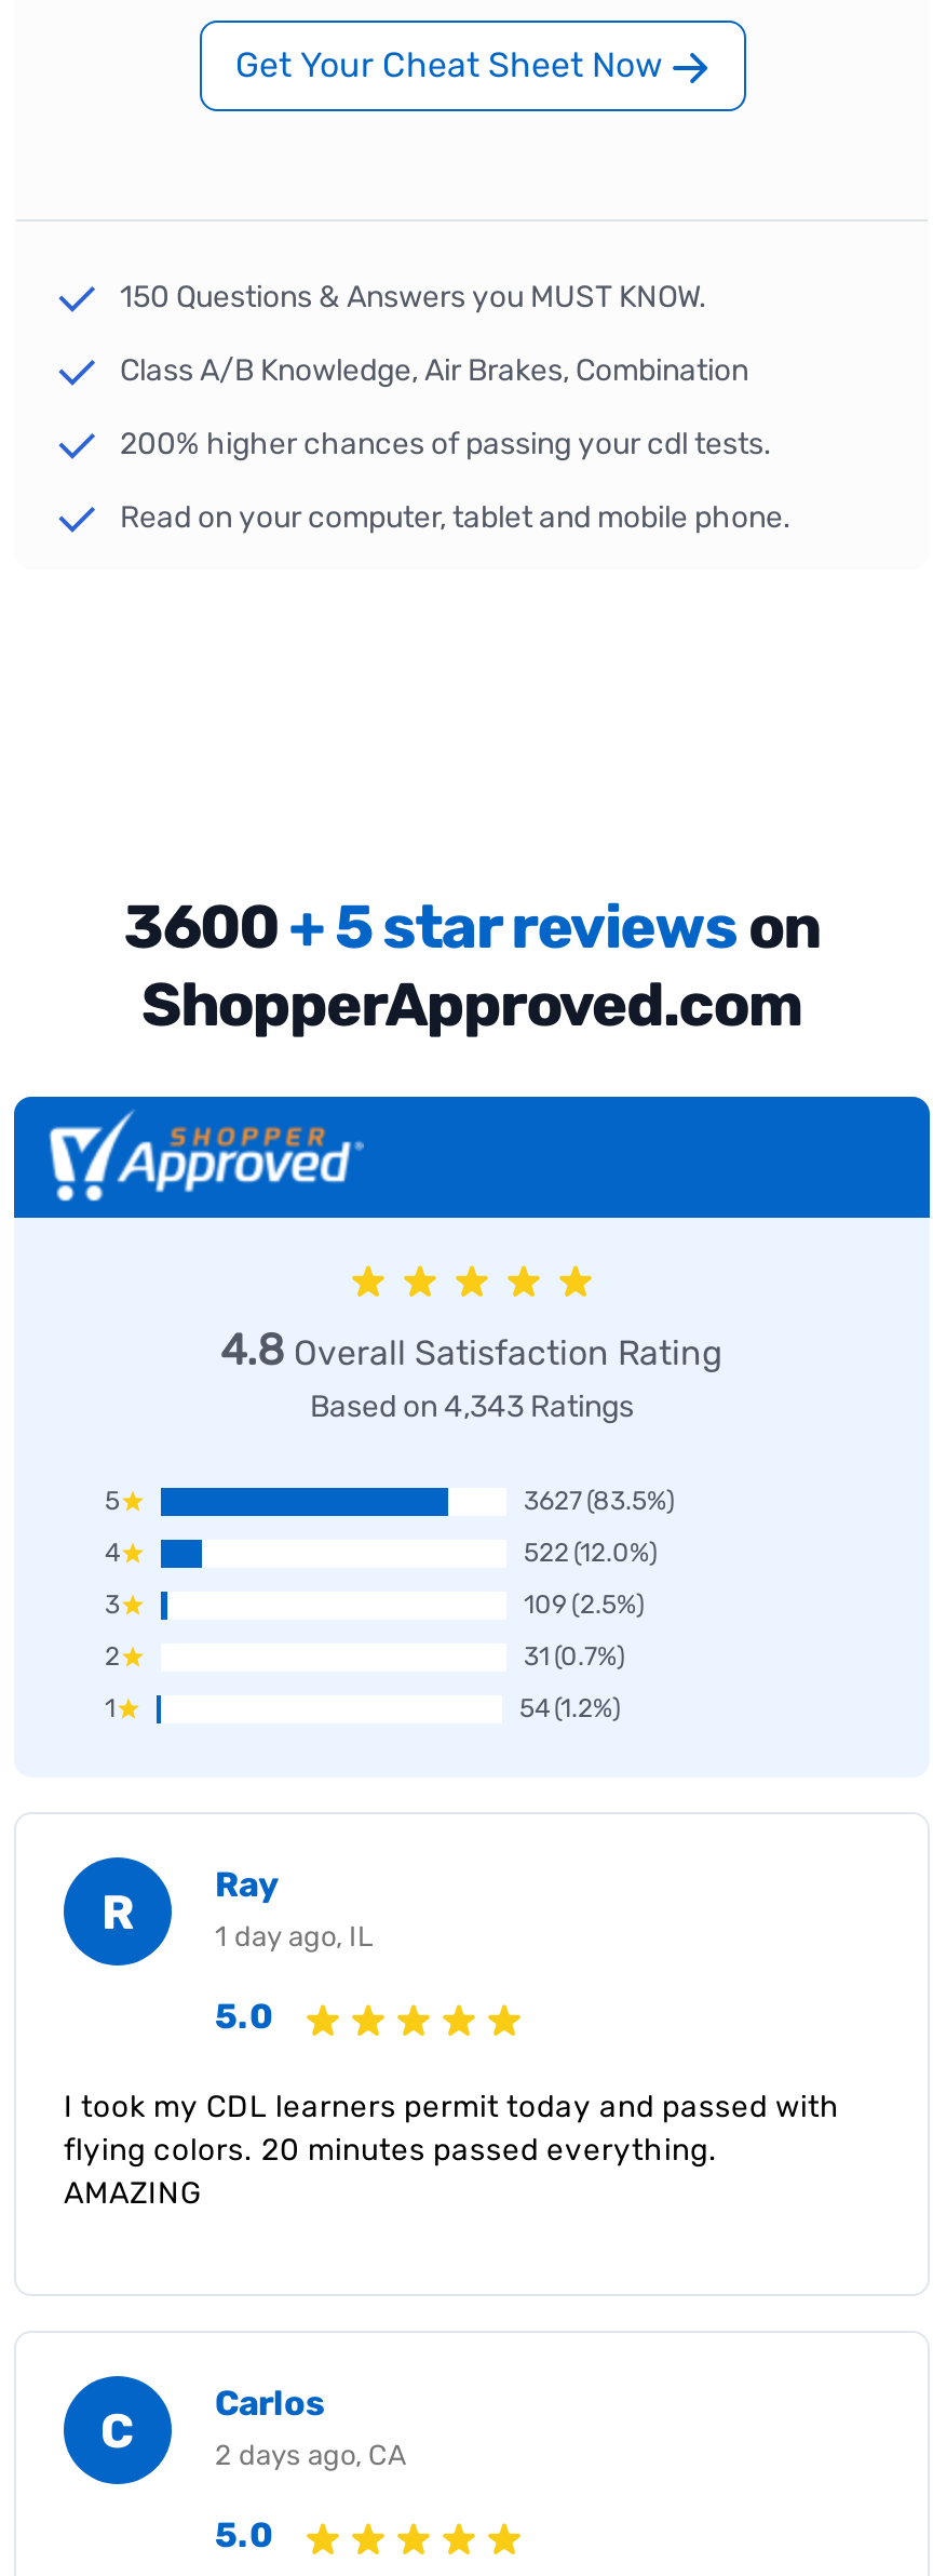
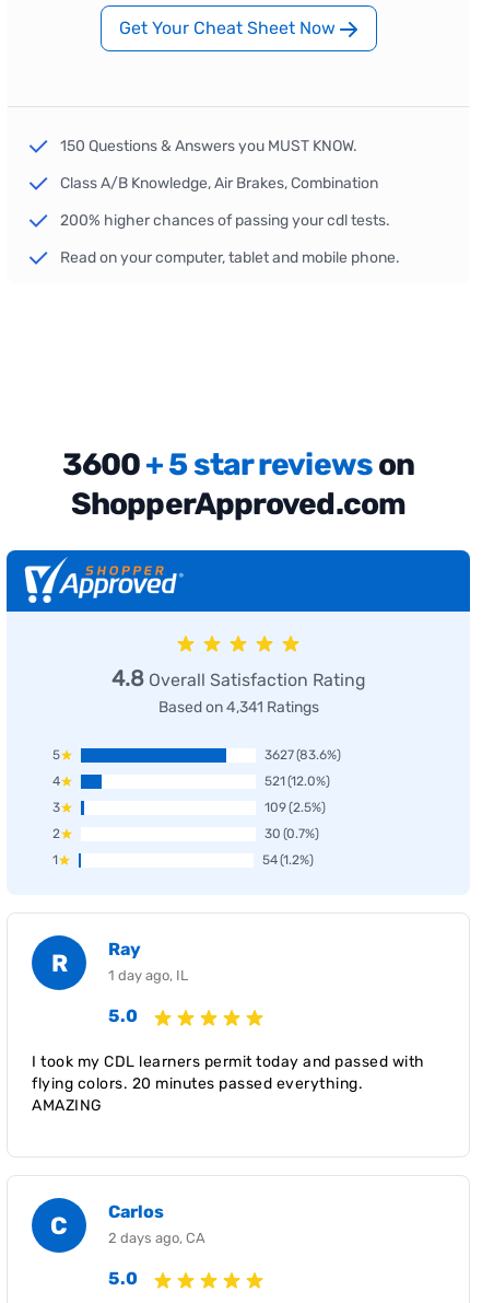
- Based on 4,343 Ratings
+ Based on 4,341 Ratings

- 3627 (83.5%)
+ 3627 (83.6%)

- 522 (12.0%)
+ 521 (12.0%)

- 31 (0.7%)
+ 30 (0.7%)
